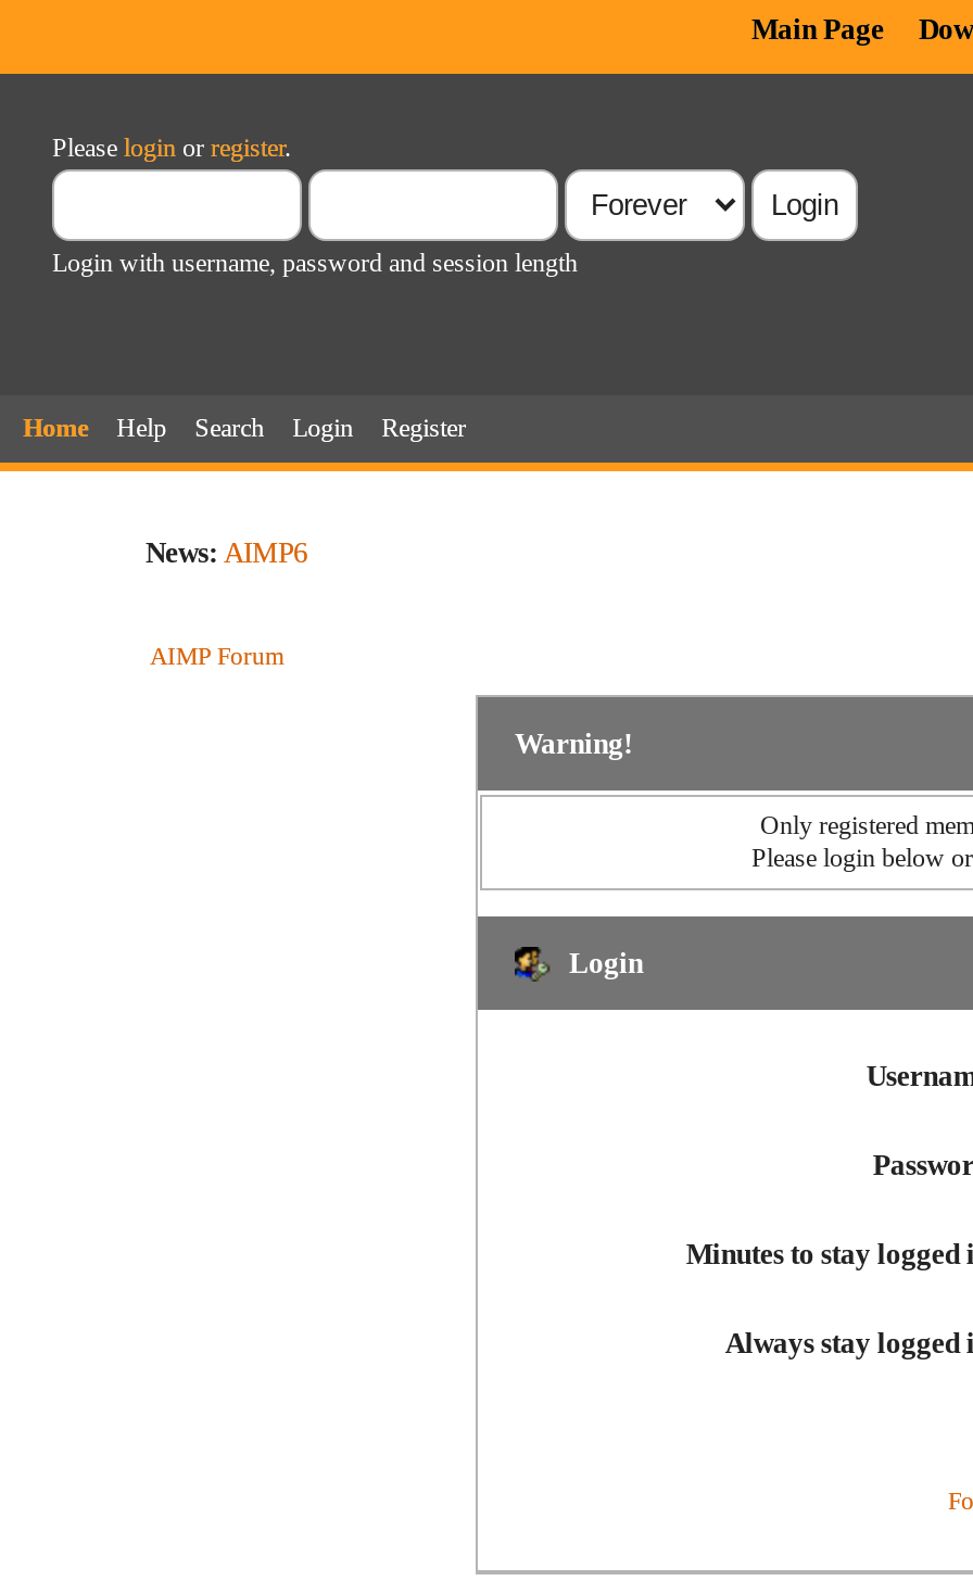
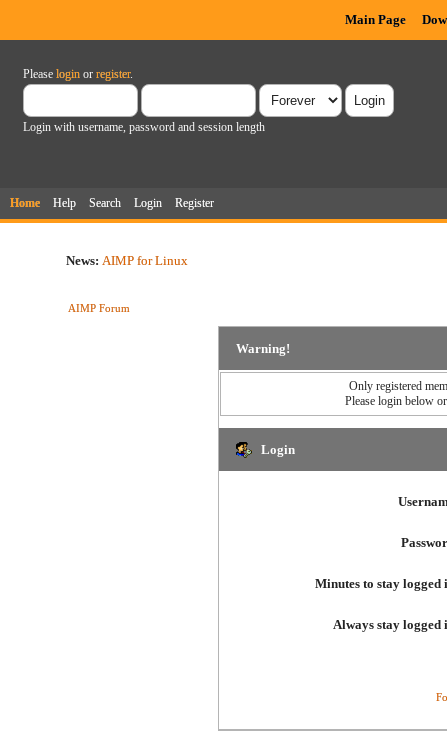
- News: AIMP6
+ News: AIMP for Linux
